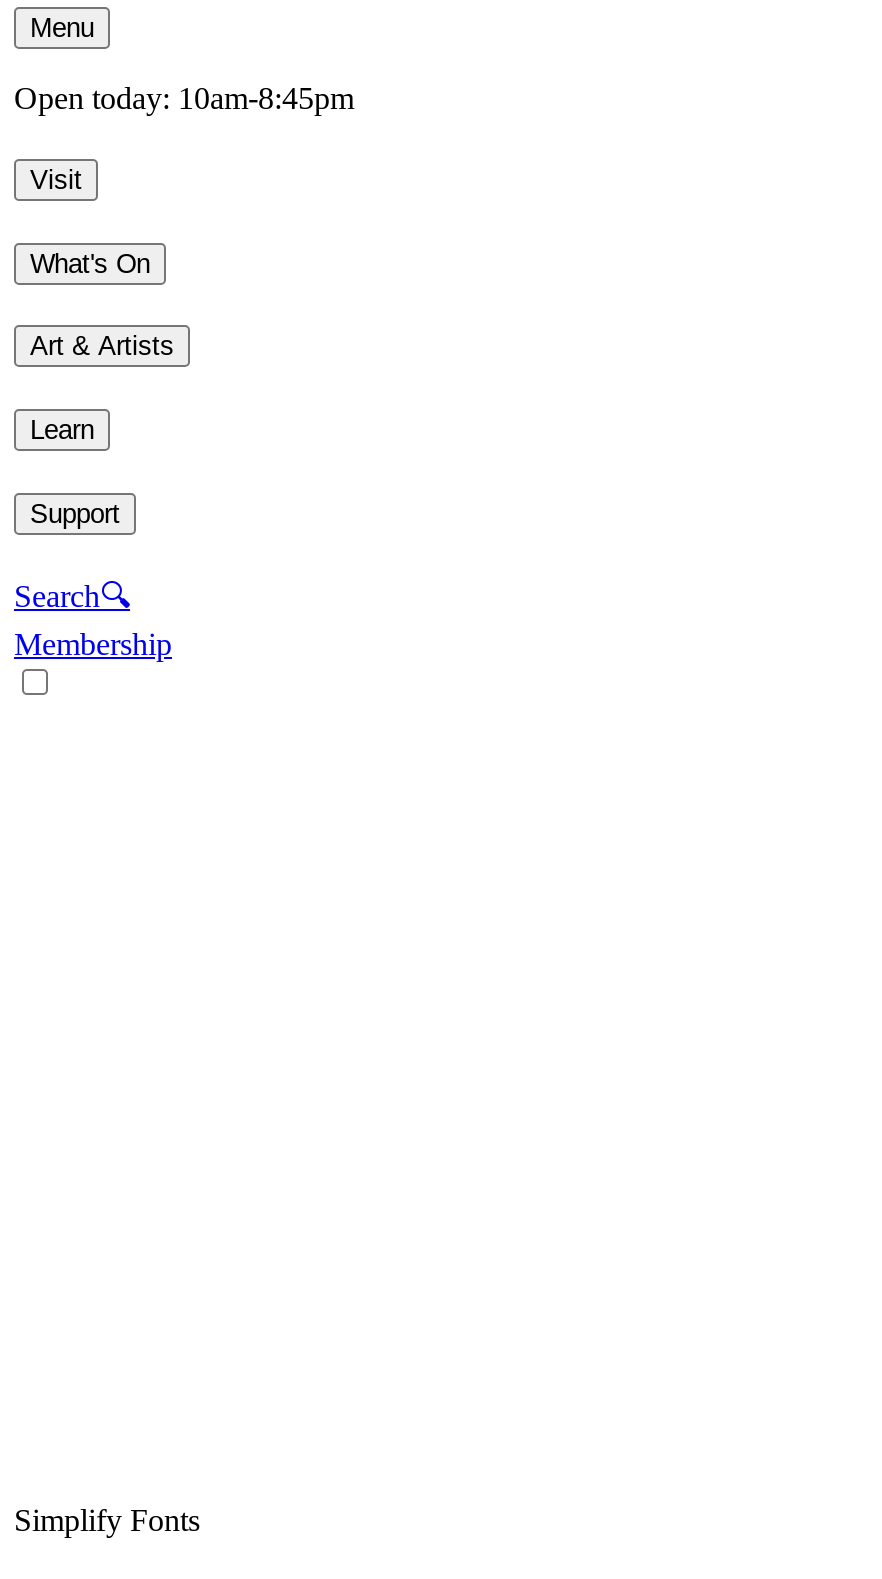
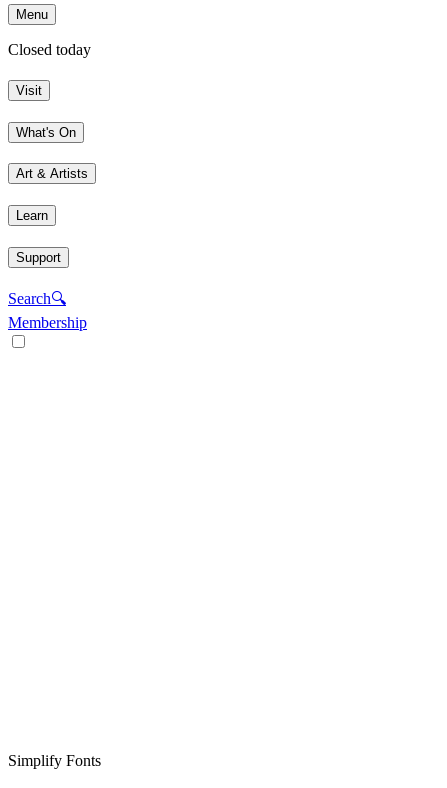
- Open today: 10am-8:45pm
+ Closed today
